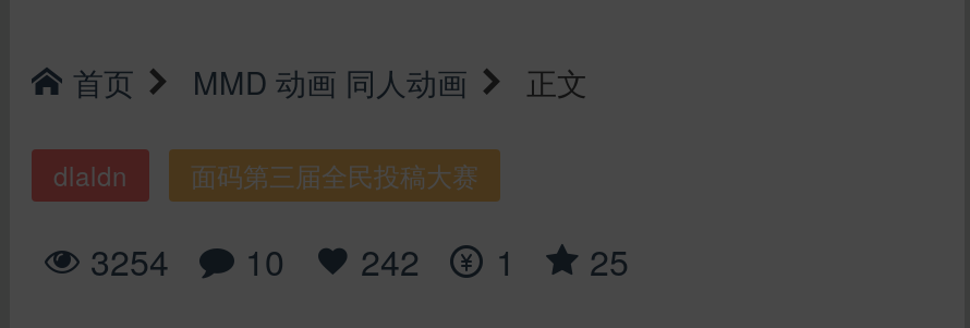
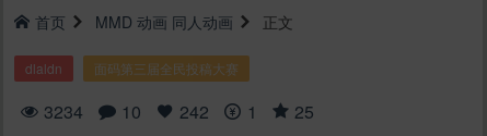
- 3254 10 242 1 25
+ 3234 10 242 1 25
